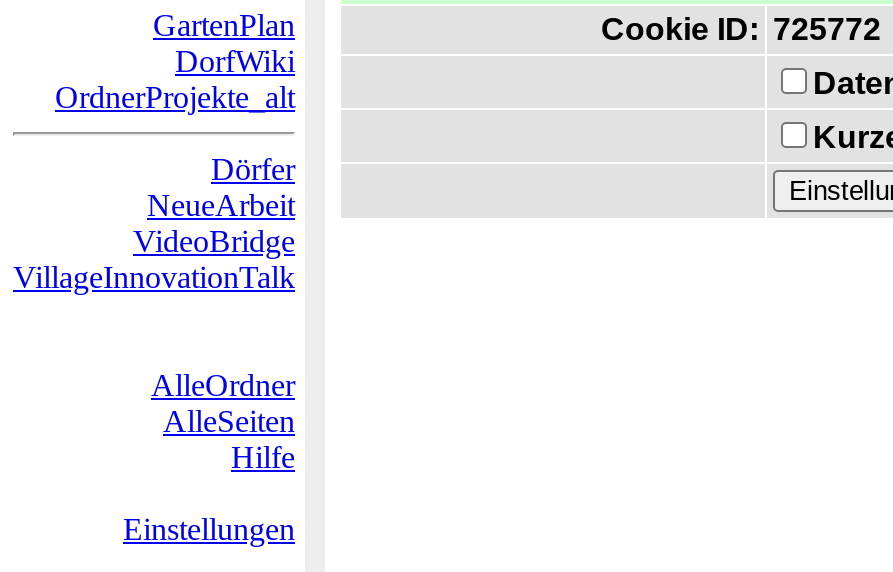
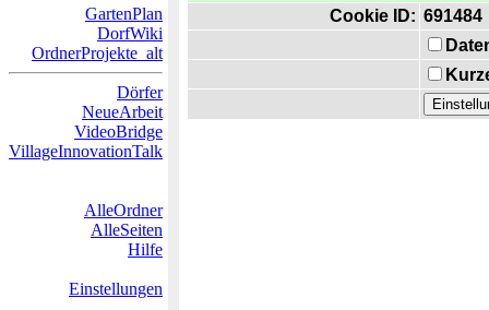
- Cookie ID: 725772
+ Cookie ID: 691484
